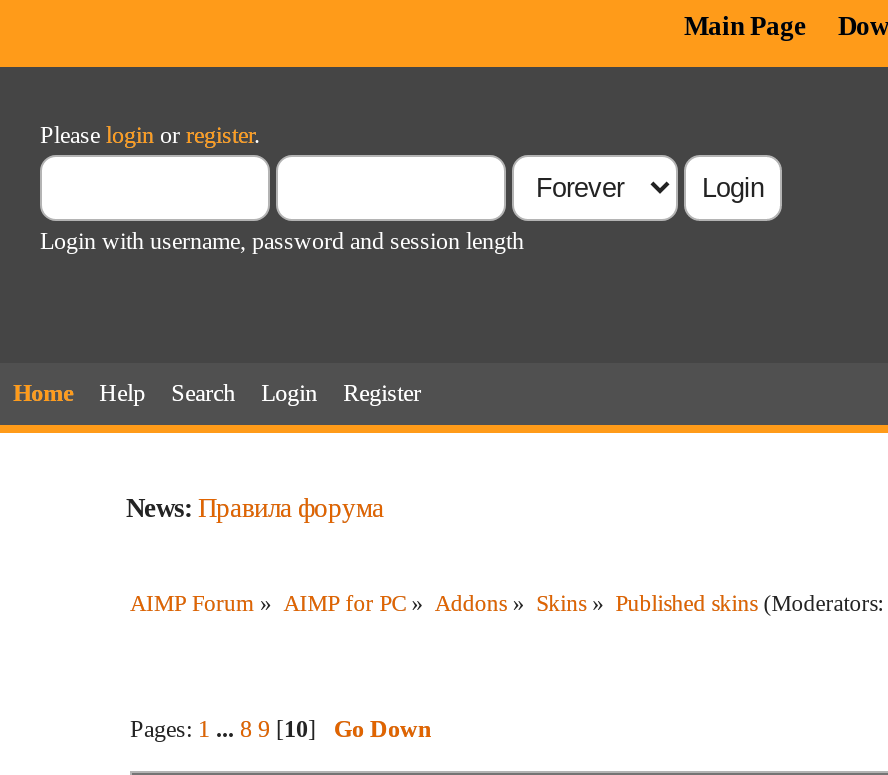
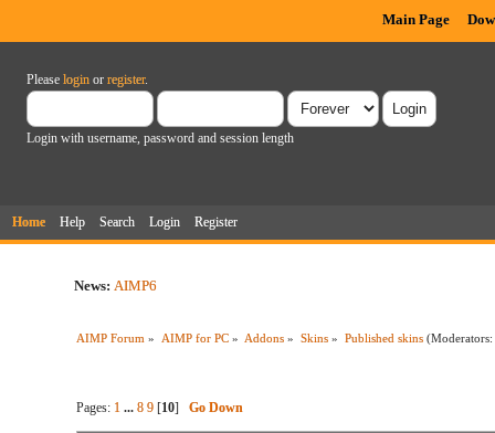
- News: Правила форума
+ News: AIMP6
